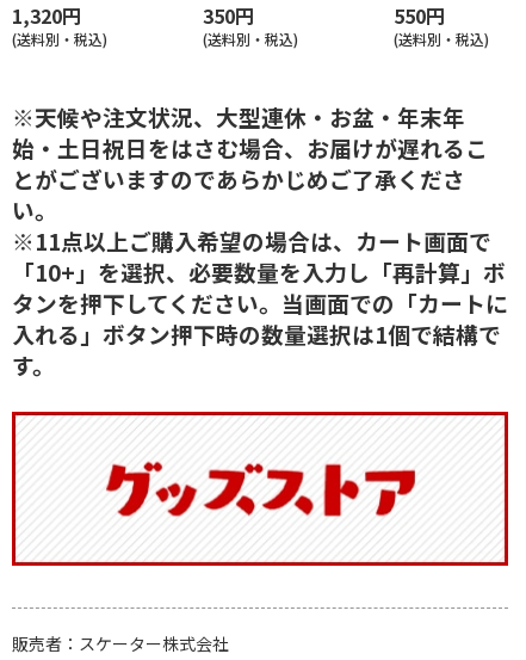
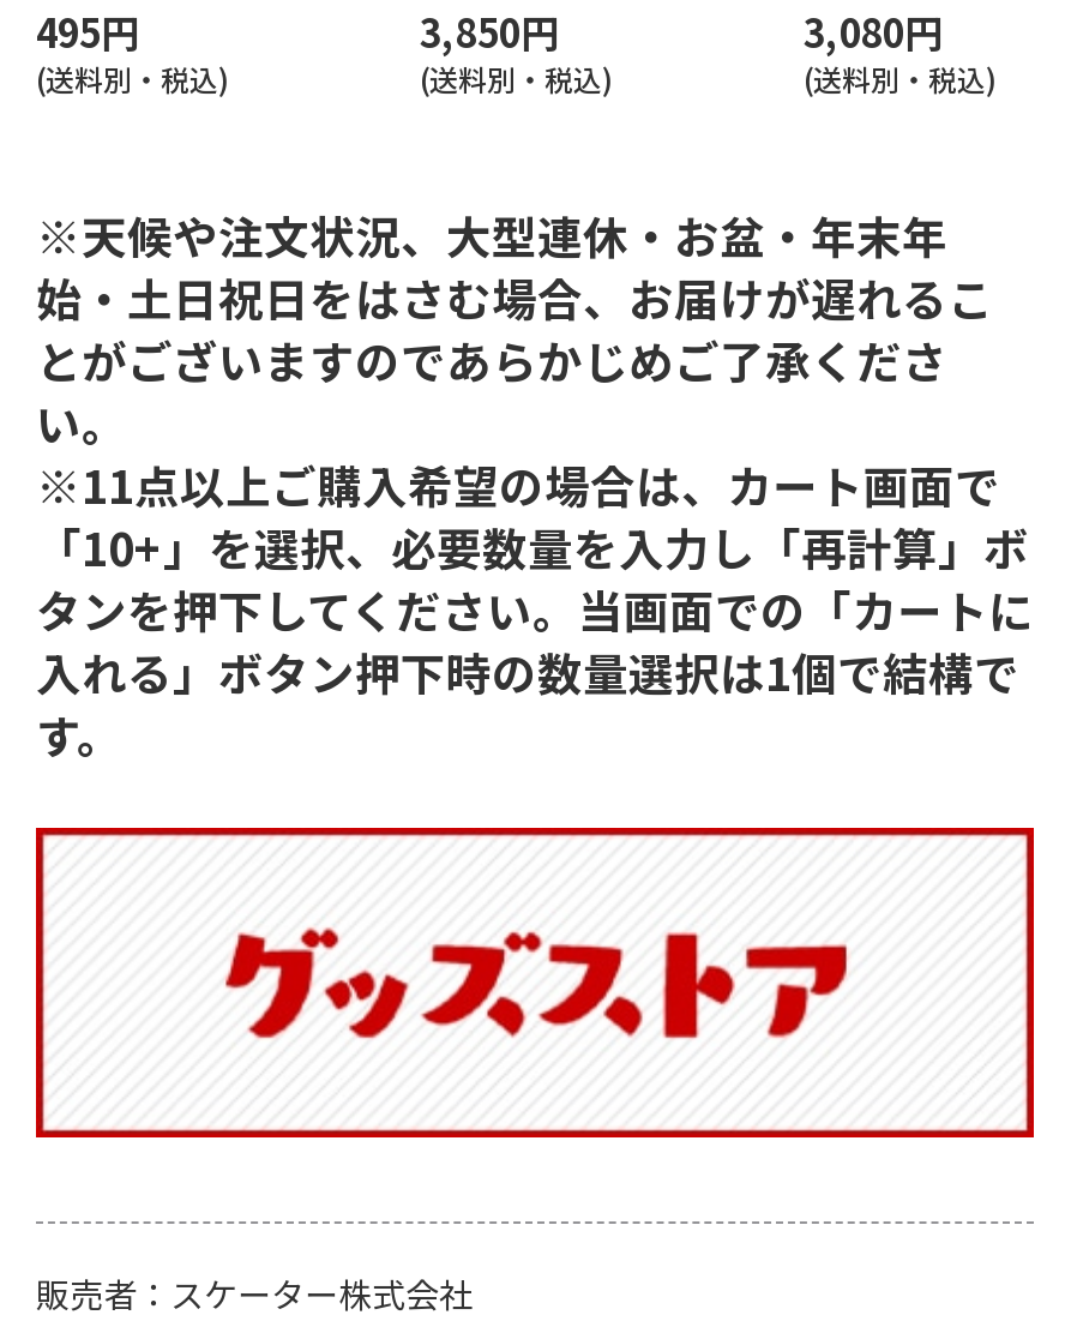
- 1,320円
+ 495円

- 350円
+ 3,850円

- 550円
+ 3,080円
